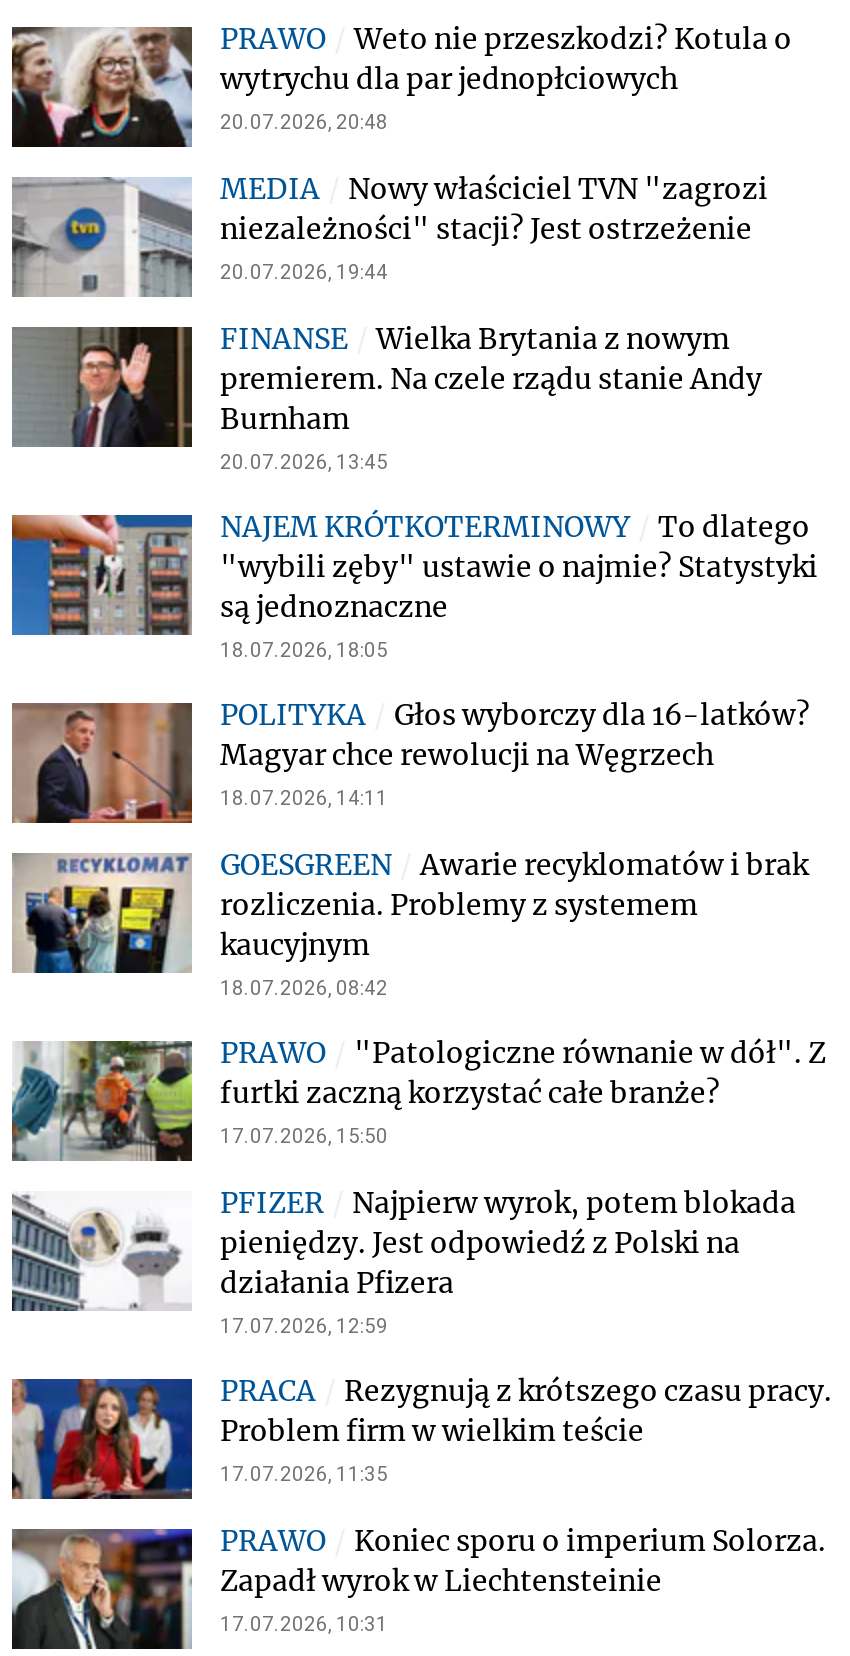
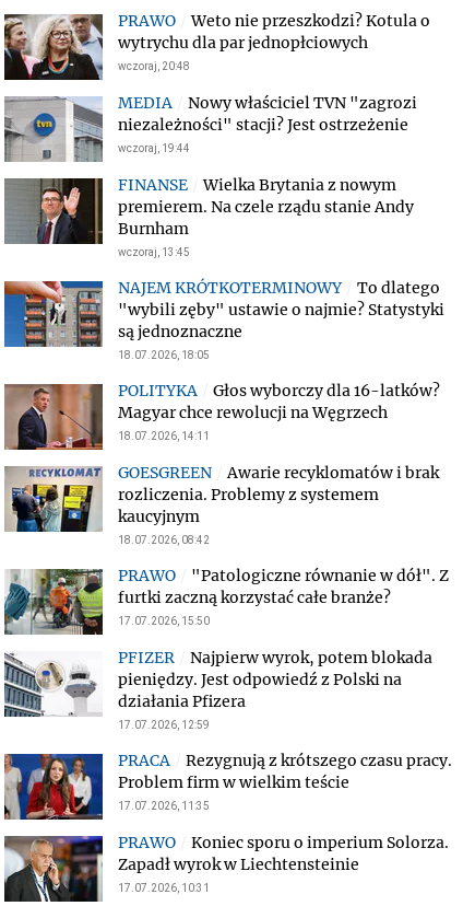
- 20.07.2026, 20:48
+ wczoraj, 20:48

- 20.07.2026, 19:44
+ wczoraj, 19:44

- 20.07.2026, 13:45
+ wczoraj, 13:45
